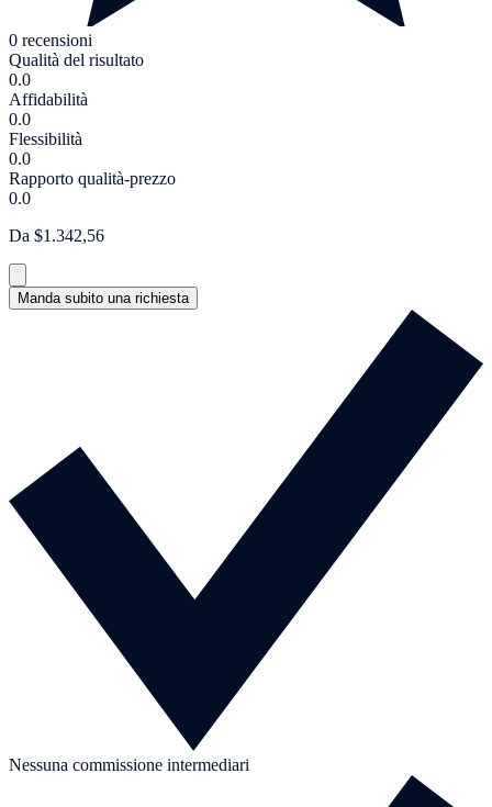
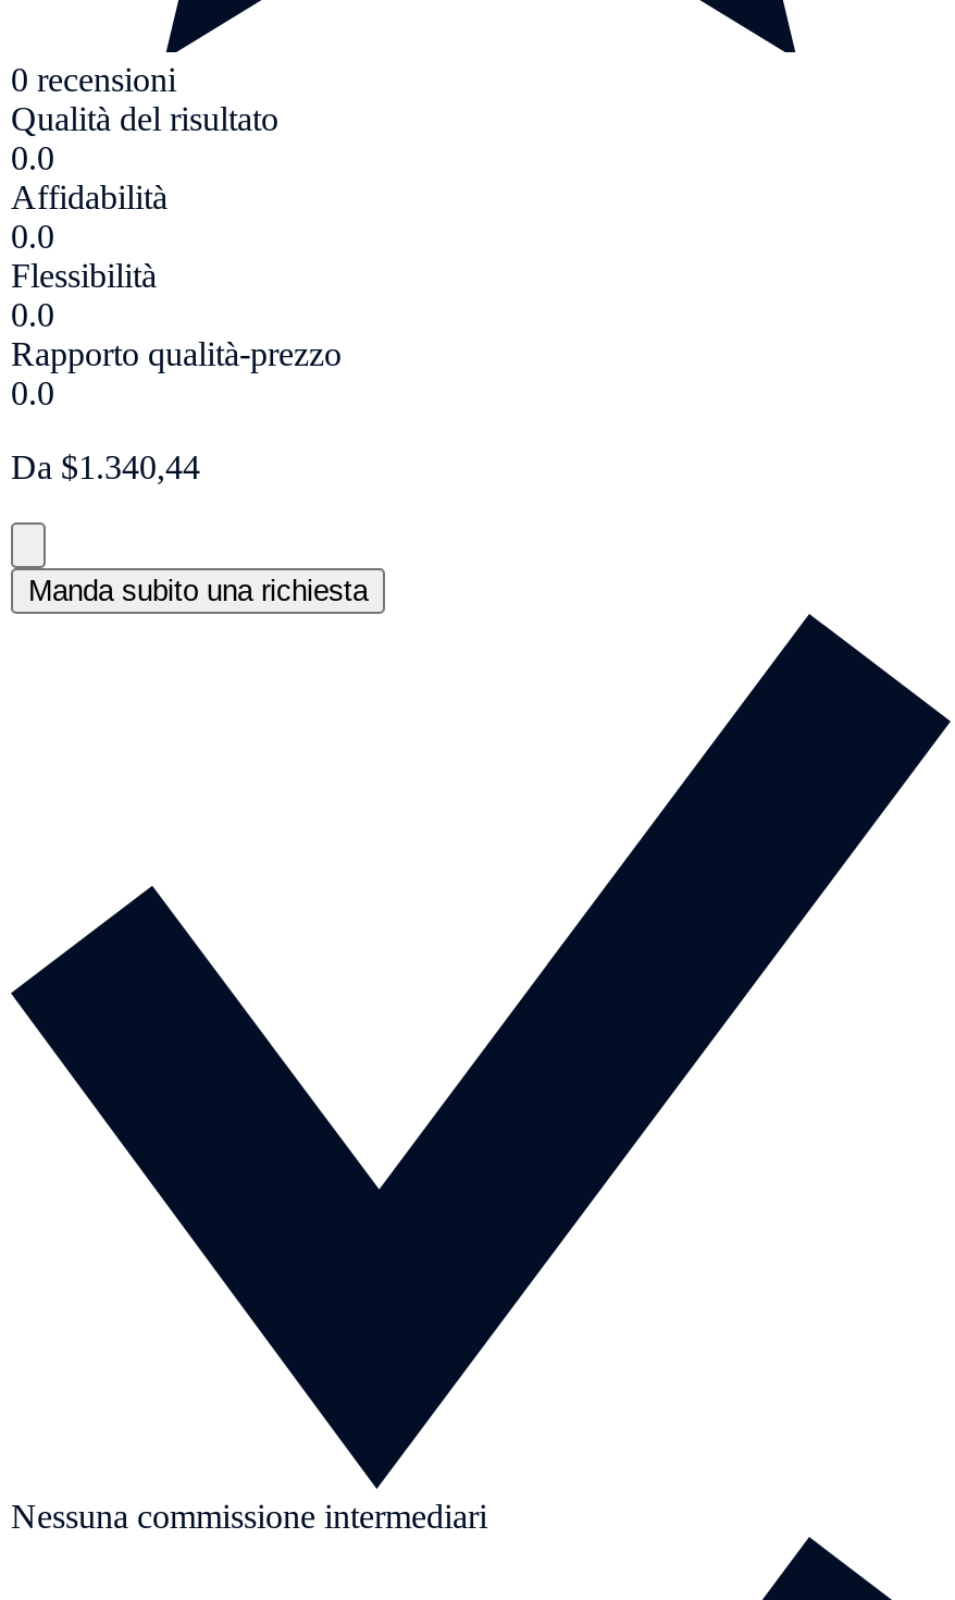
- Da $1.342,56
+ Da $1.340,44
